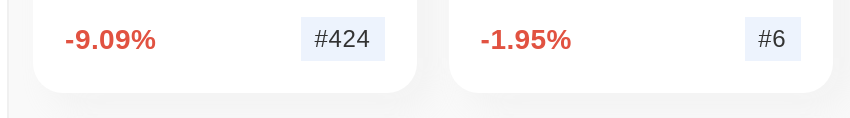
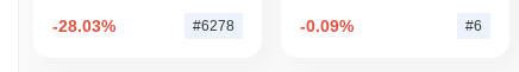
- -9.09%
- #424
+ -28.03%
+ #6278

- -1.95%
+ -0.09%
